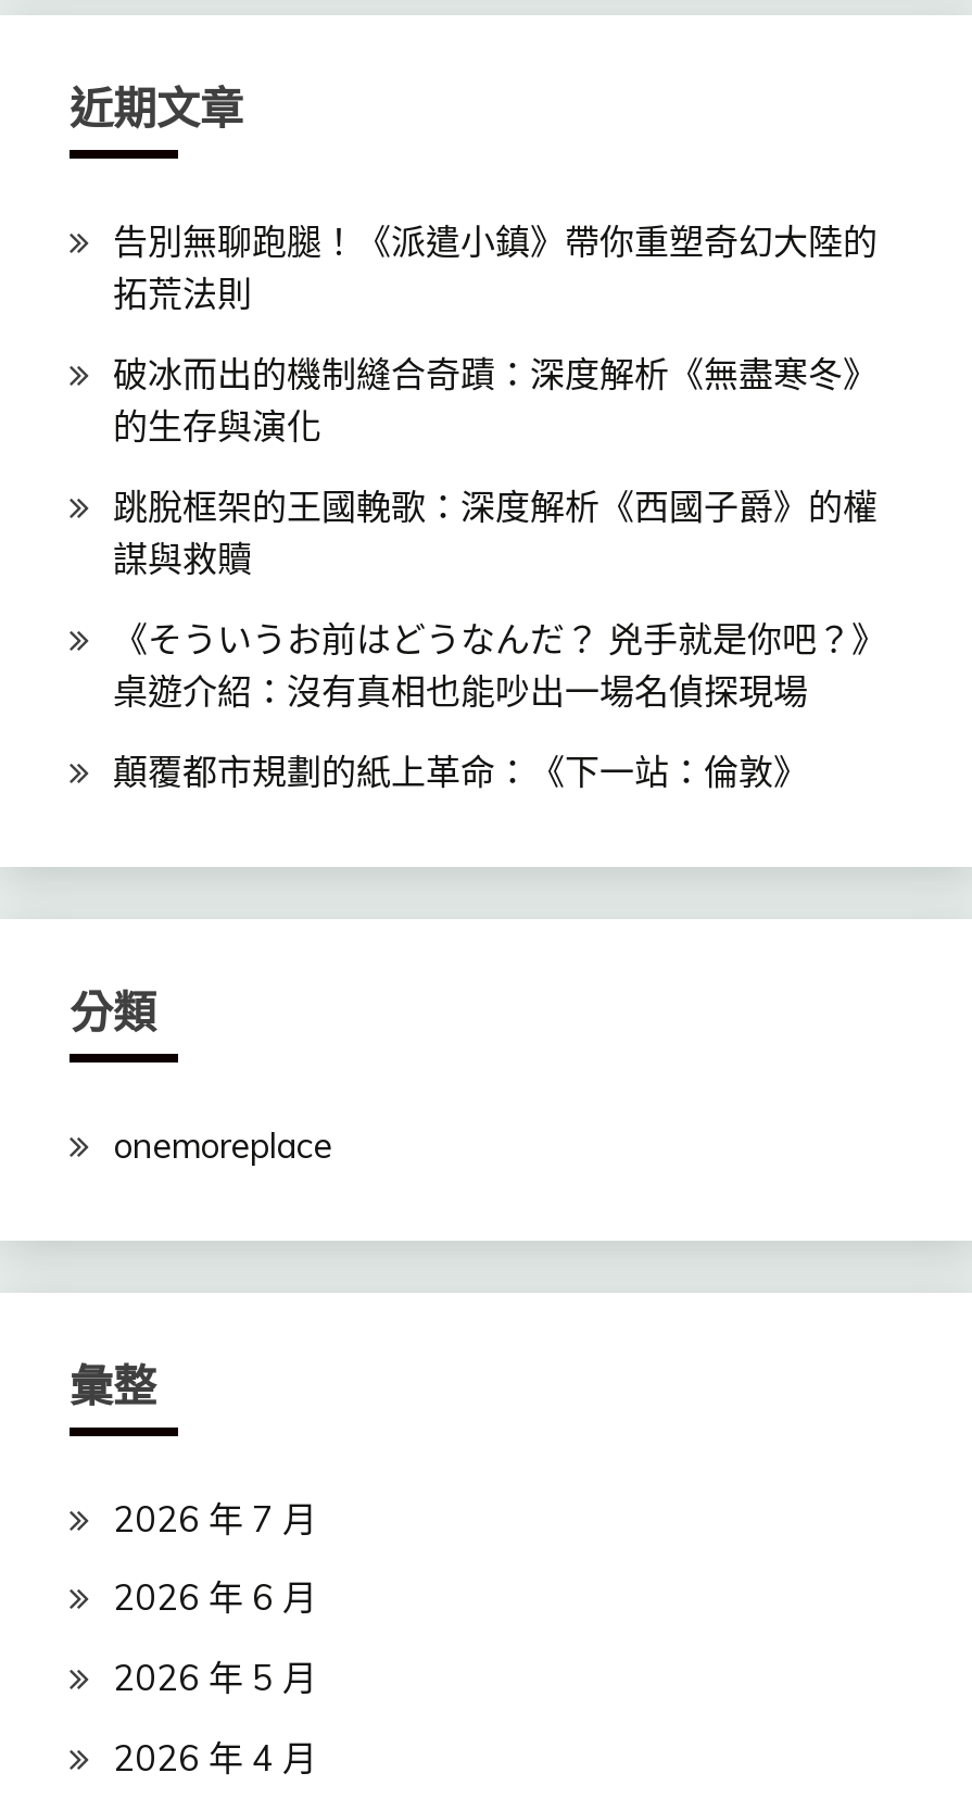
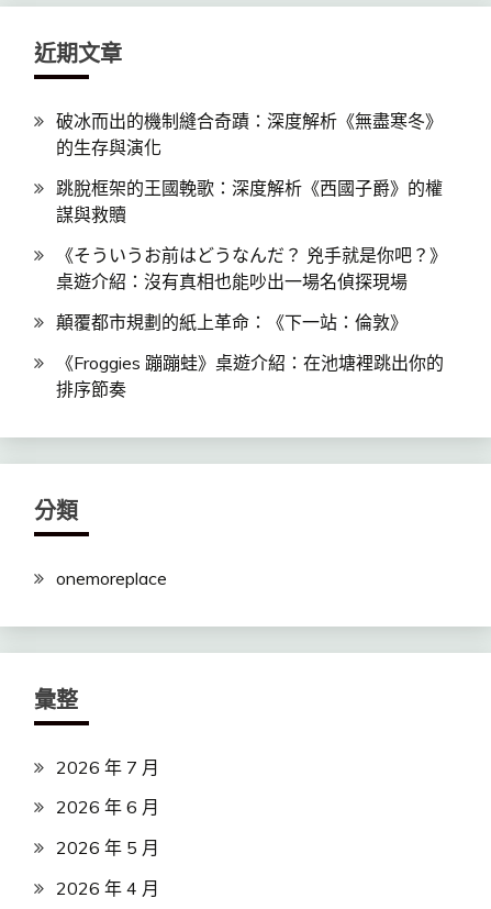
- 告別無聊跑腿！《派遣小鎮》帶你重塑奇幻大陸的
- 拓荒法則

moved up: 破冰而出的機制縫合奇蹟：深度解析《無盡寒冬》 | 的生存與演化 | 跳脫框架的王國輓歌：深度解析《西國子爵》的權 | 謀與救贖 | 桌遊介紹：沒有真相也能吵出一場名偵探現場 | 顛覆都市規劃的紙上革命：《下一站：倫敦》

+ 《Froggies 蹦蹦蛙》桌遊介紹：在池塘裡跳出你的
+ 排序節奏
